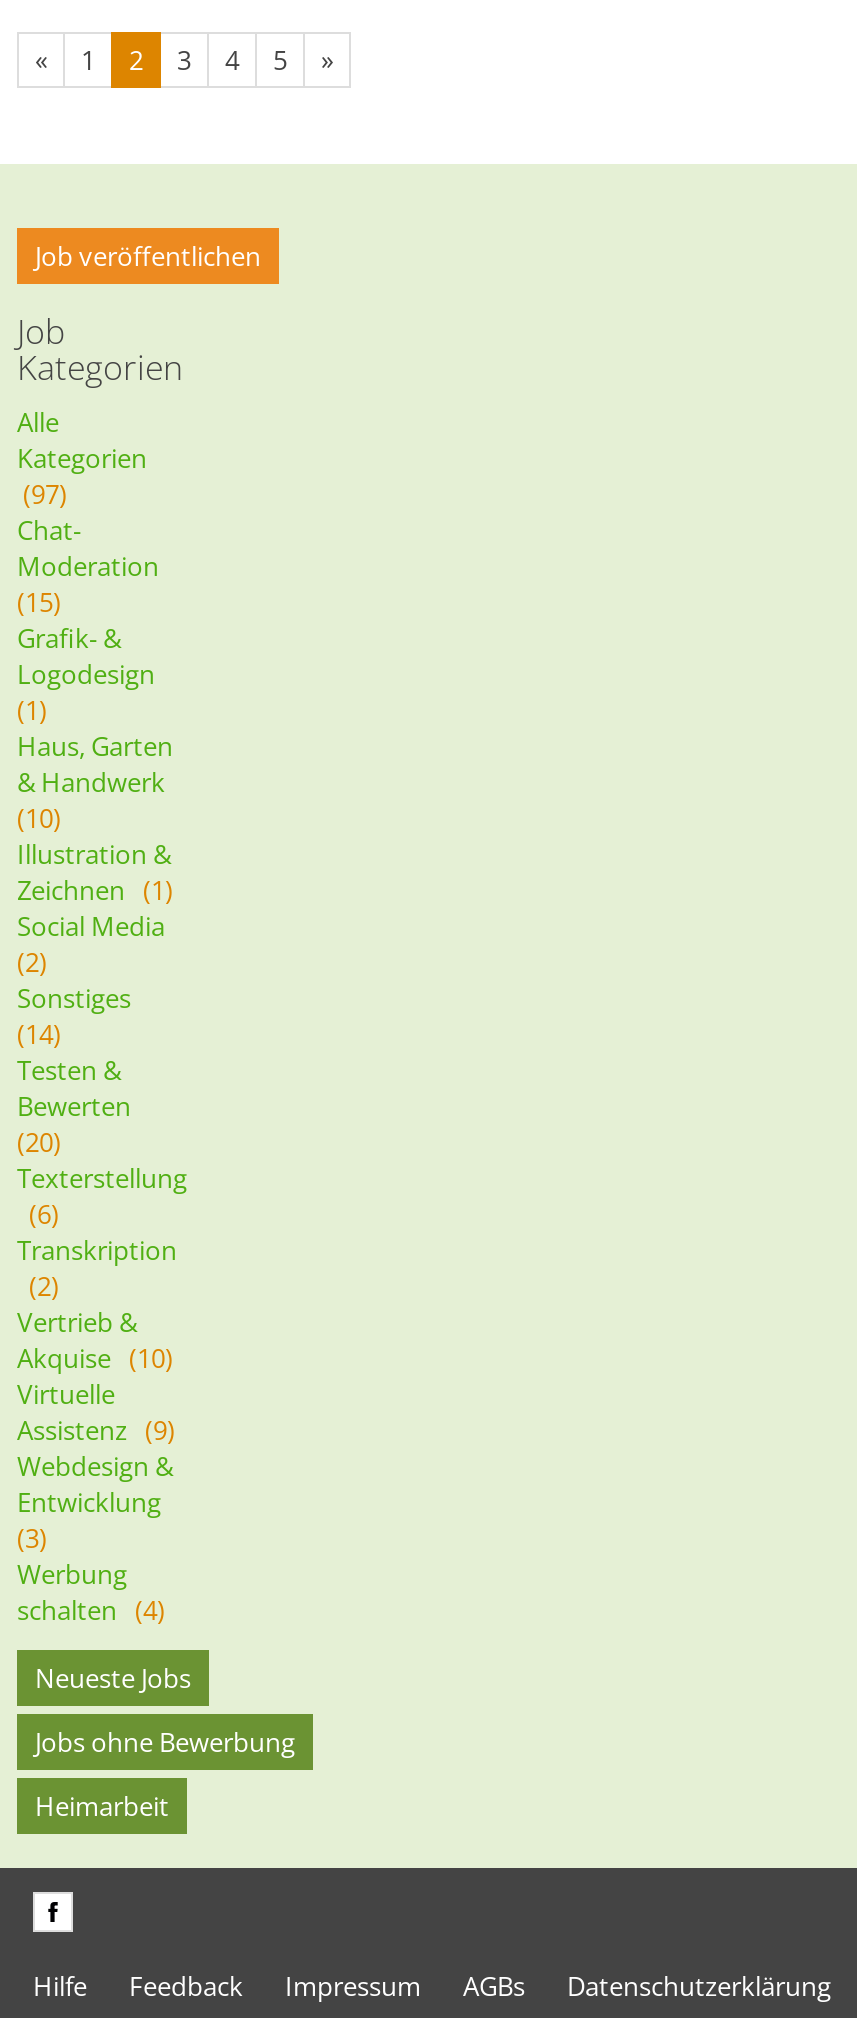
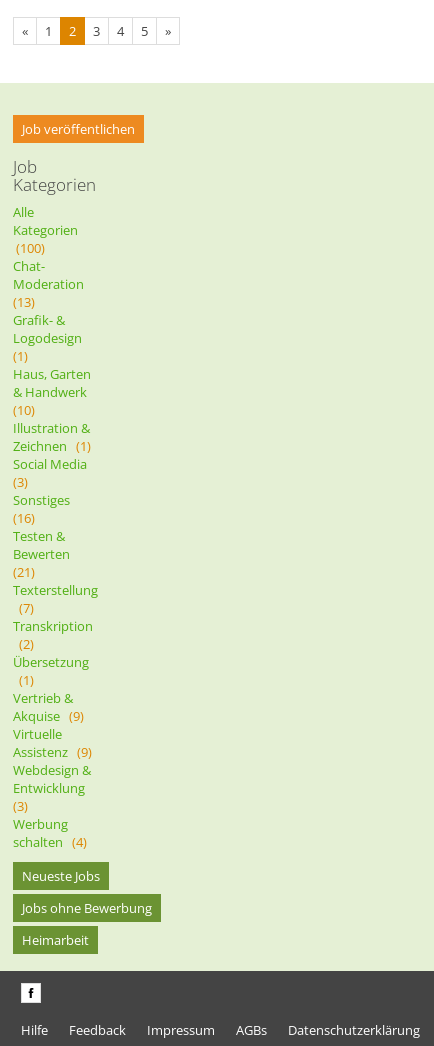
- (97)
+ (100)

- (15)
+ (13)

- (2)
+ (3)

- (14)
+ (16)

- (20)
+ (21)

- (6)
+ (7)

+ Übersetzung
+ (1)

- Akquise (10)
+ Akquise (9)
